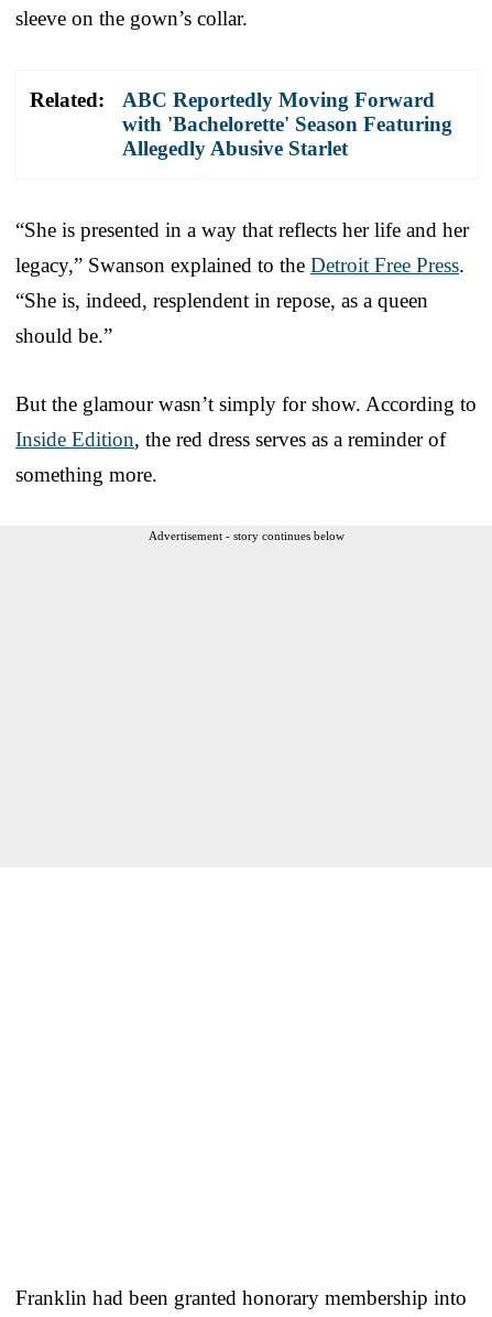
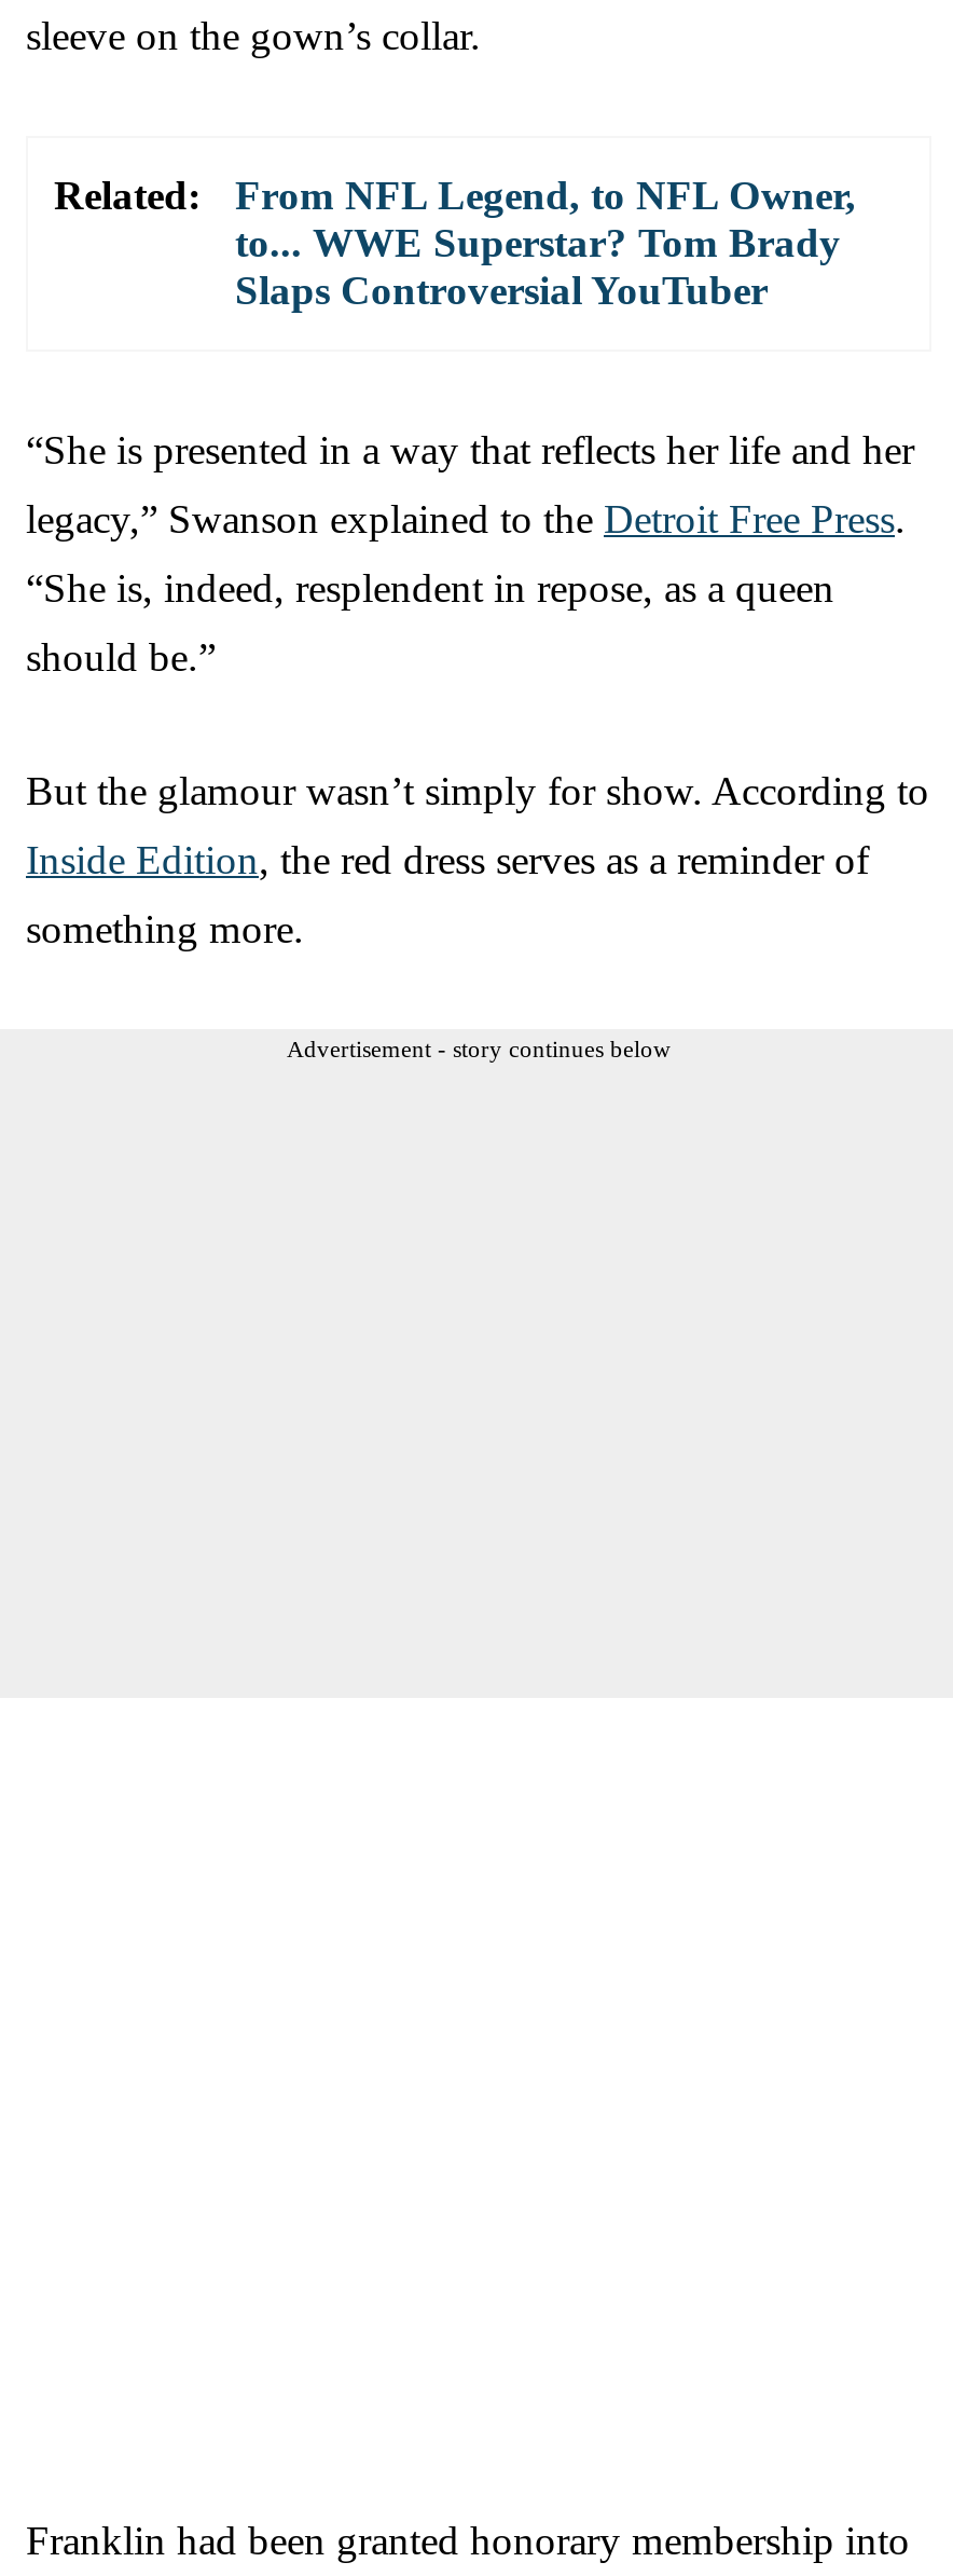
- ABC Reportedly Moving Forward
- with 'Bachelorette' Season Featuring
- Allegedly Abusive Starlet
+ From NFL Legend, to NFL Owner,
+ to... WWE Superstar? Tom Brady
+ Slaps Controversial YouTuber
